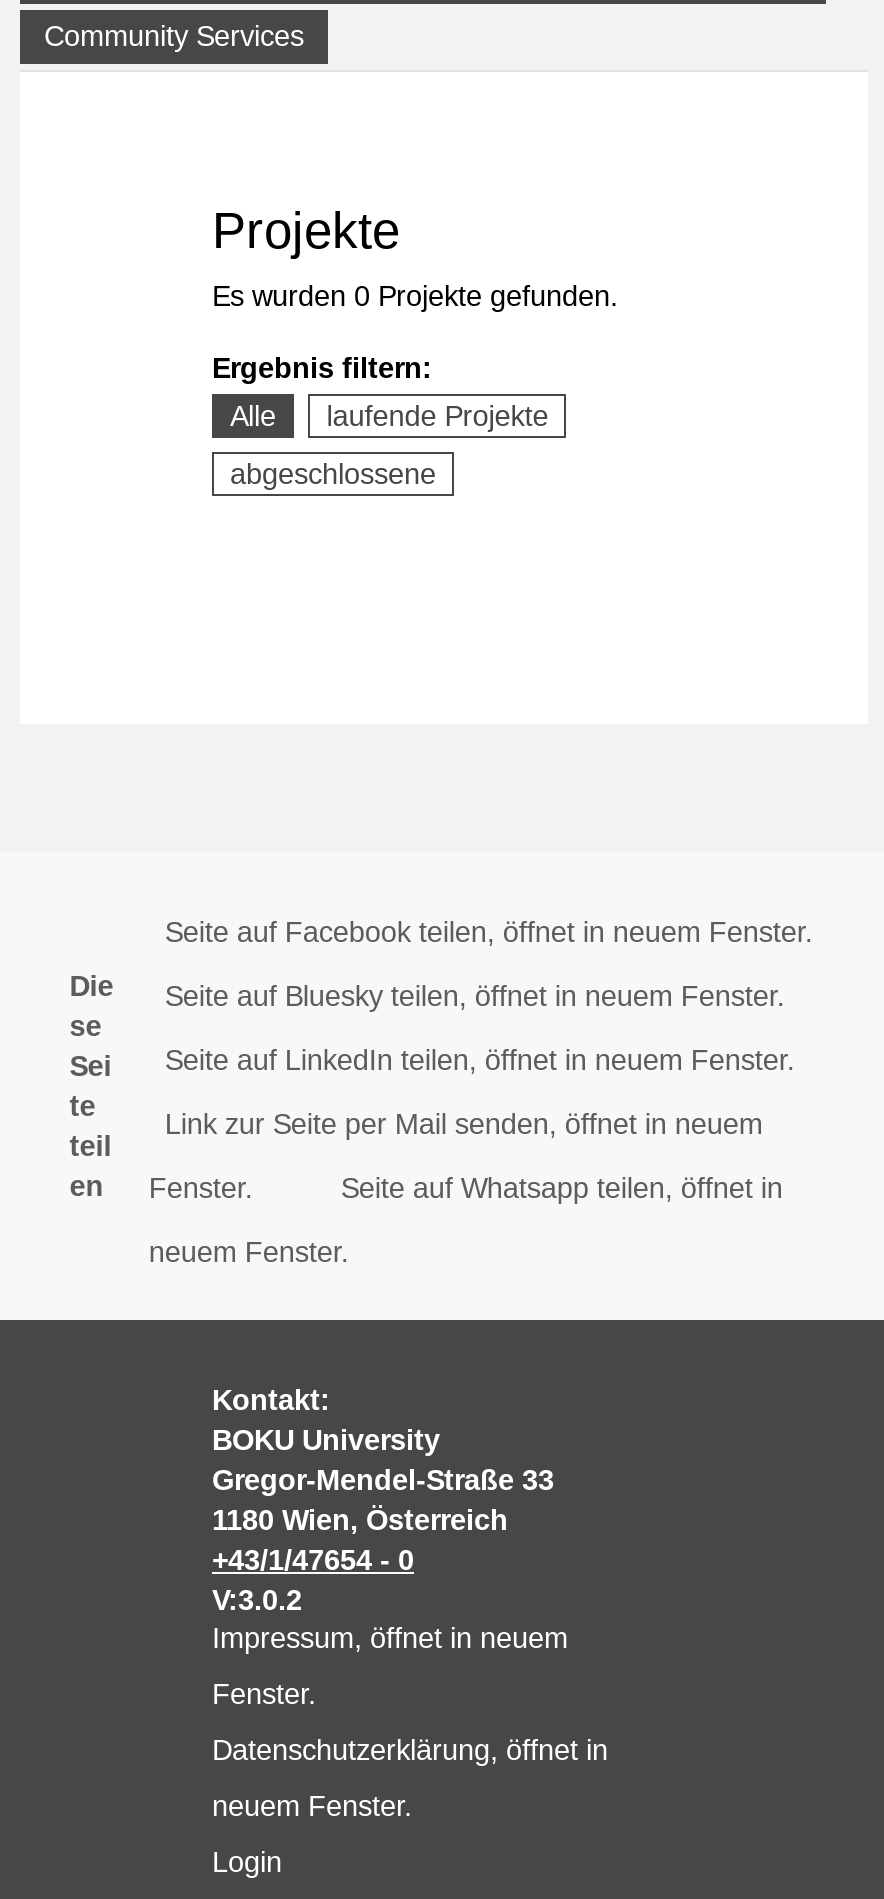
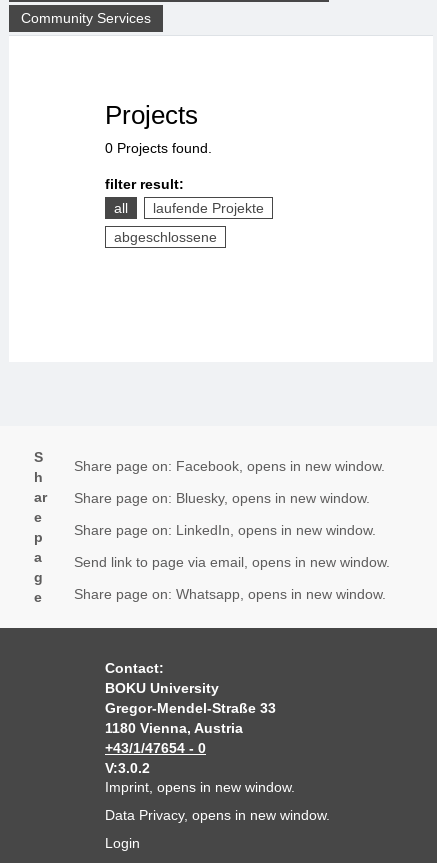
- Projekte
- Es wurden 0 Projekte gefunden.
+ Projects
+ 0 Projects found.

- Ergebnis filtern:
+ filter result:

- Alle
+ all

- Seite auf Facebook teilen, öffnet in neuem Fenster.
- Seite auf Bluesky teilen, öffnet in neuem Fenster.
- Seite auf LinkedIn teilen, öffnet in neuem Fenster.
- Link zur Seite per Mail senden, öffnet in neuem
- Fenster.
- Seite auf Whatsapp teilen, öffnet in
- neuem Fenster.
+ Share page on: Facebook, opens in new window.
+ Share page on: Bluesky, opens in new window.
+ Share page on: LinkedIn, opens in new window.
+ Send link to page via email, opens in new window.
+ Share page on: Whatsapp, opens in new window.

- Die
- se
- Sei
- te
- teil
- en
+ S
+ h
+ ar
+ e
+ p
+ a
+ g
+ e

- Kontakt:
+ Contact:

- 1180 Wien, Österreich
+ 1180 Vienna, Austria

- Impressum, öffnet in neuem
- Fenster.
- Datenschutzerklärung, öffnet in
- neuem Fenster.
+ Imprint, opens in new window.
+ Data Privacy, opens in new window.
